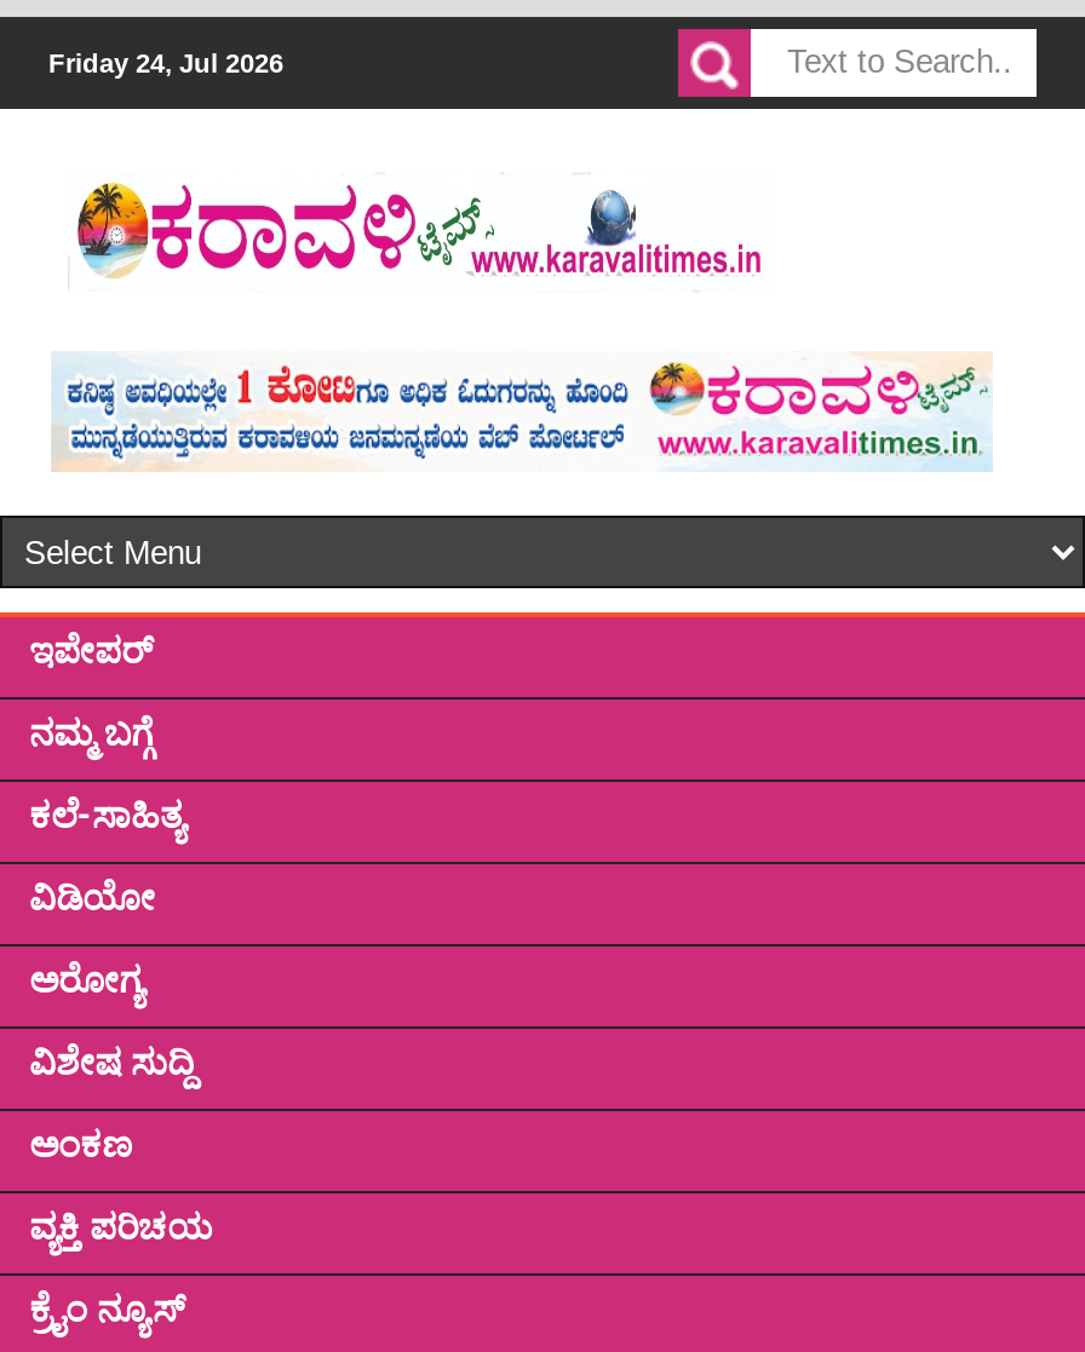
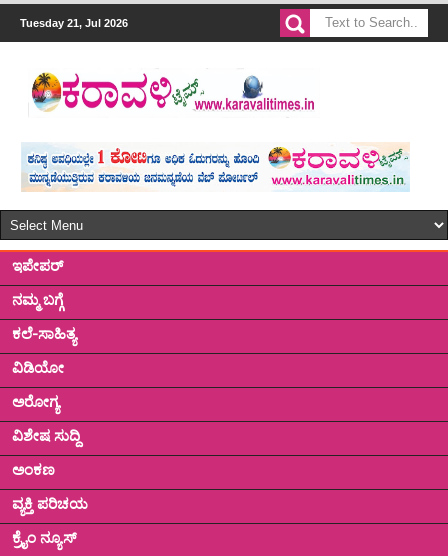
- Friday 24, Jul 2026
+ Tuesday 21, Jul 2026
